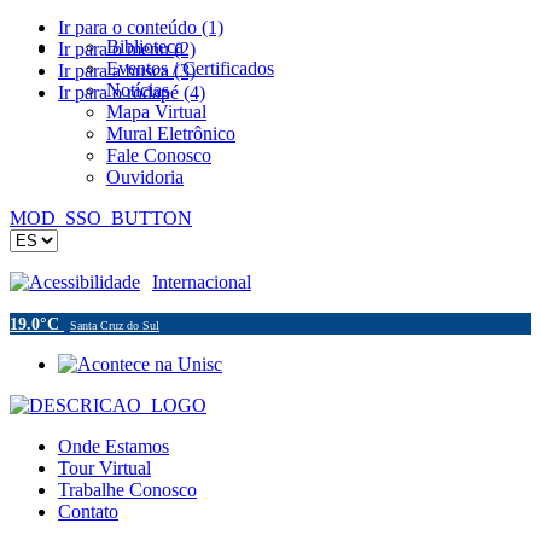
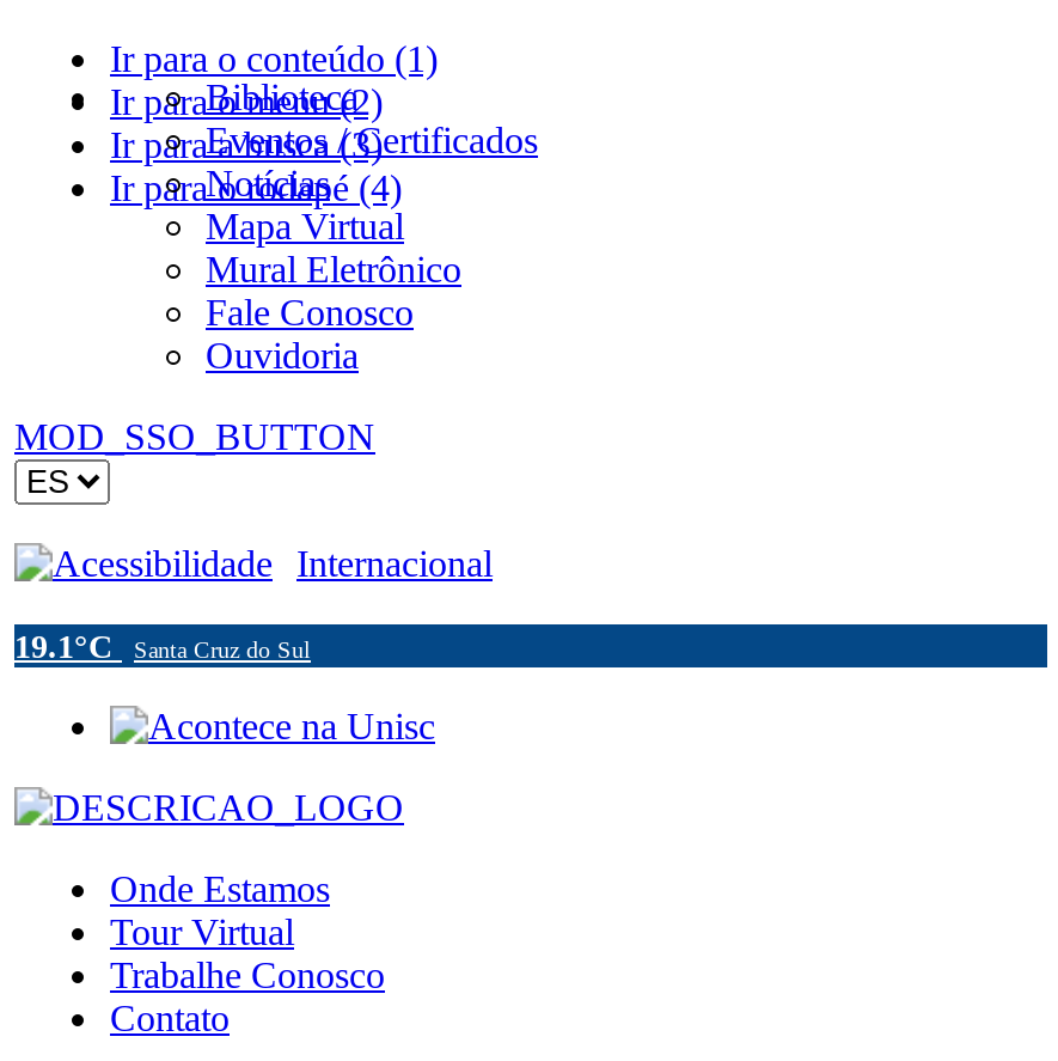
- 19.0°C Santa Cruz do Sul
+ 19.1°C Santa Cruz do Sul
